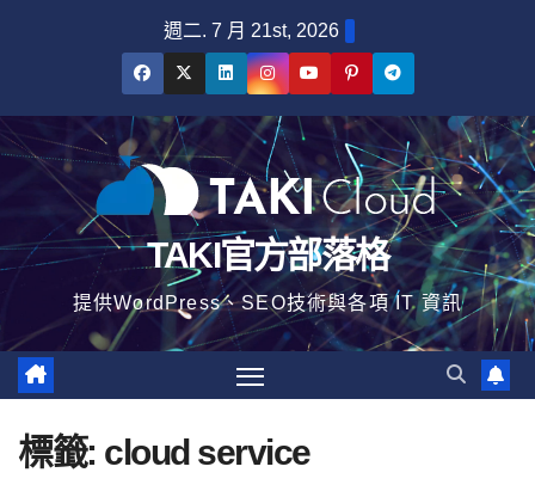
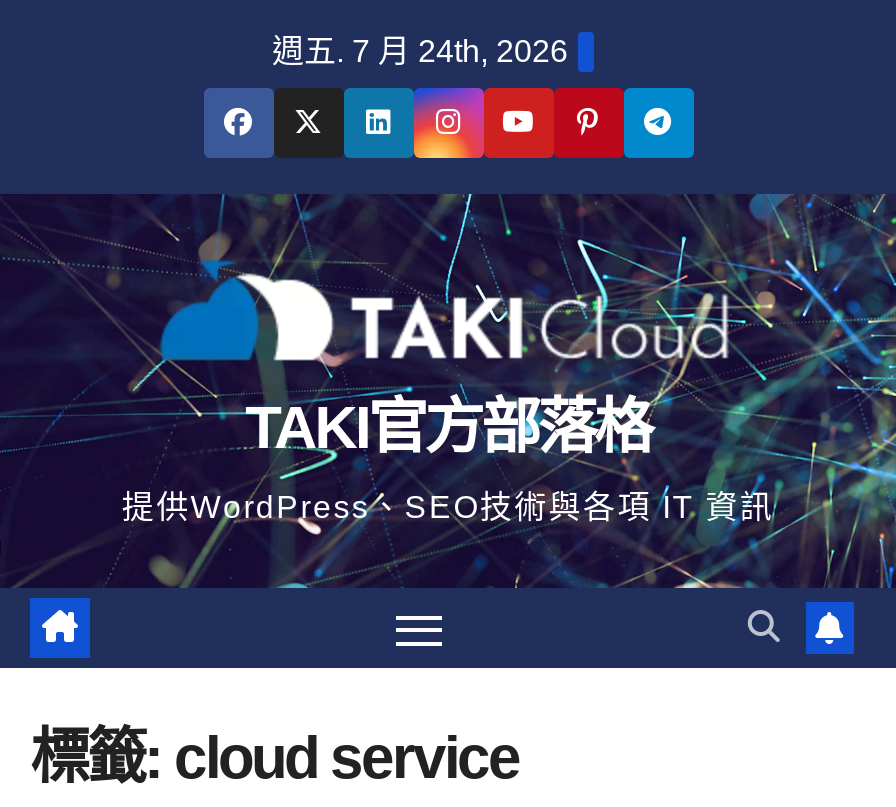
- 週二. 7 月 21st, 2026
+ 週五. 7 月 24th, 2026
